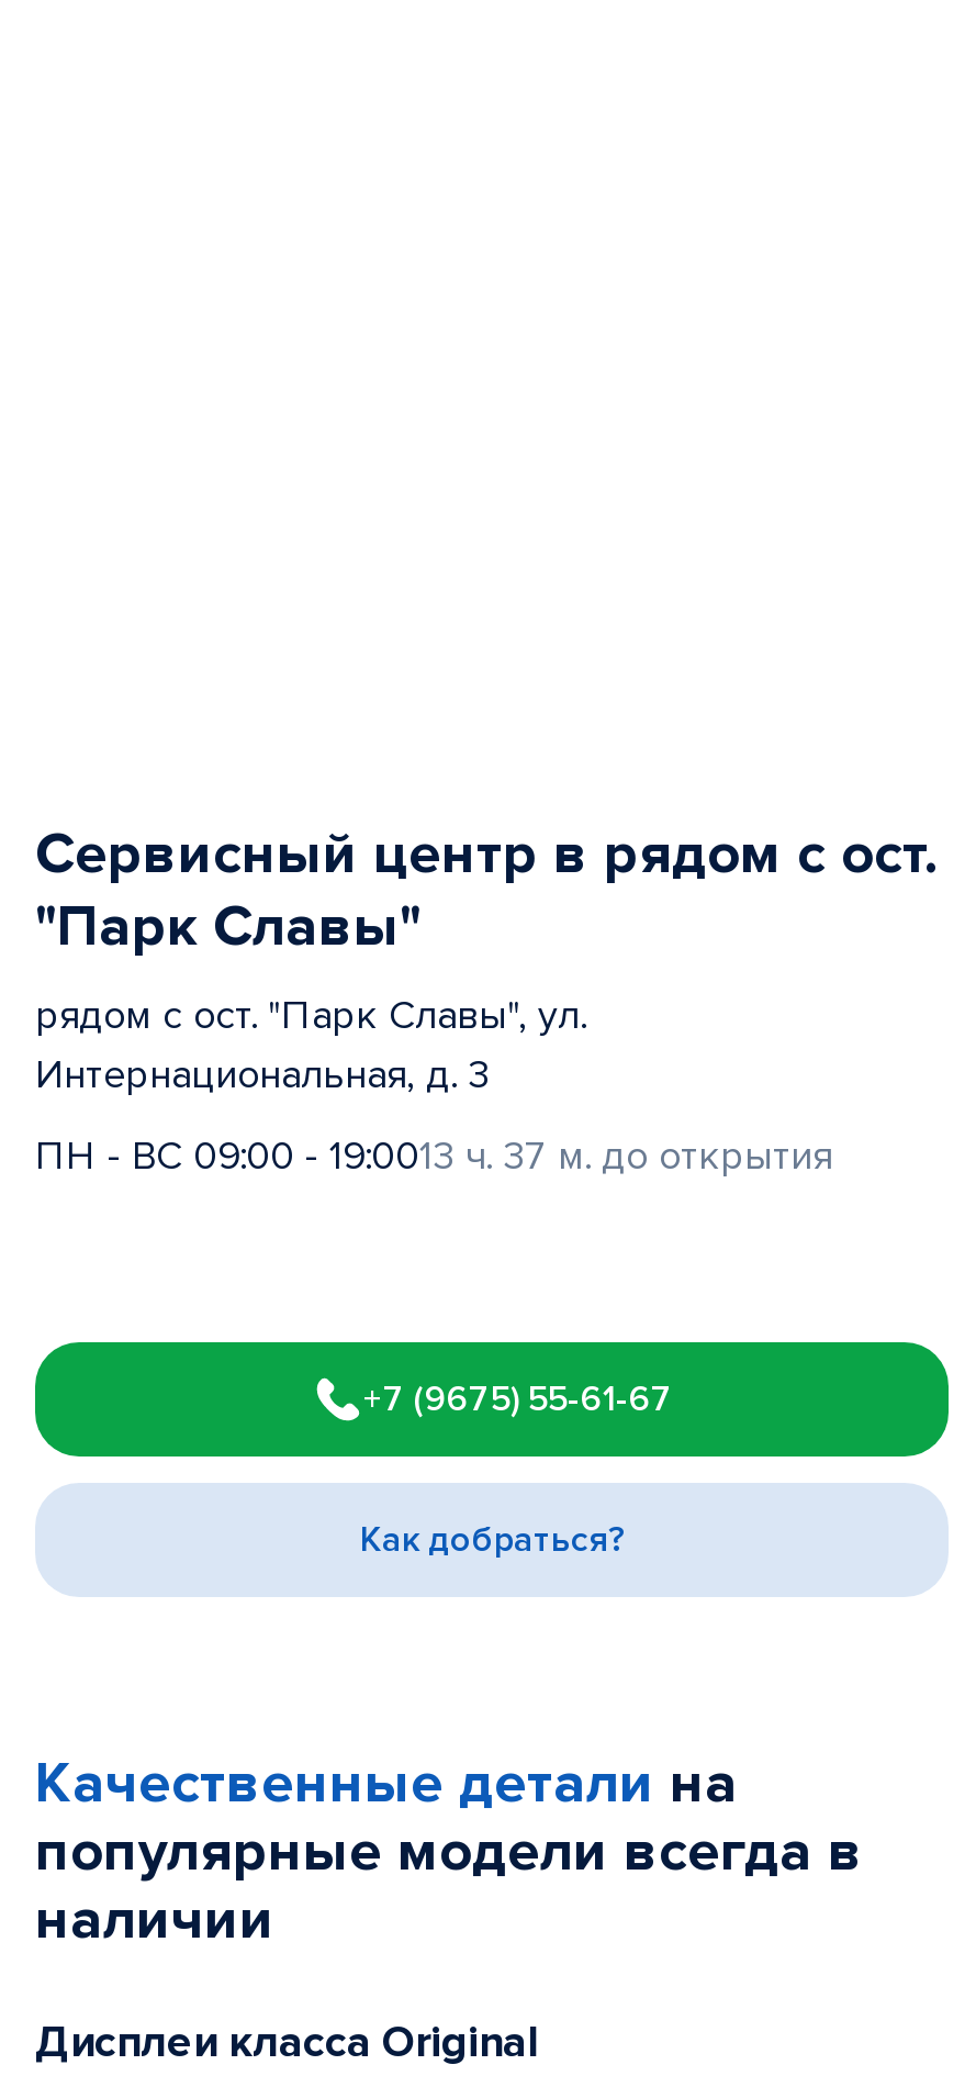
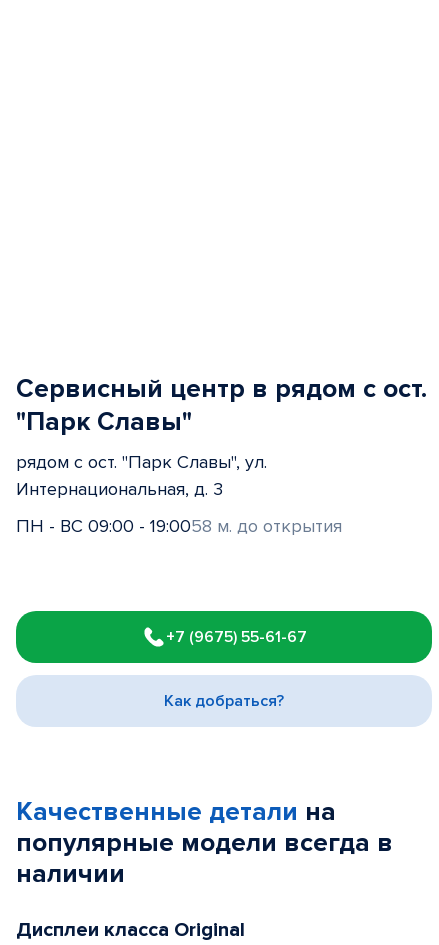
- ПН - ВС 09:00 - 19:0013 ч. 37 м. до открытия
+ ПН - ВС 09:00 - 19:0058 м. до открытия
